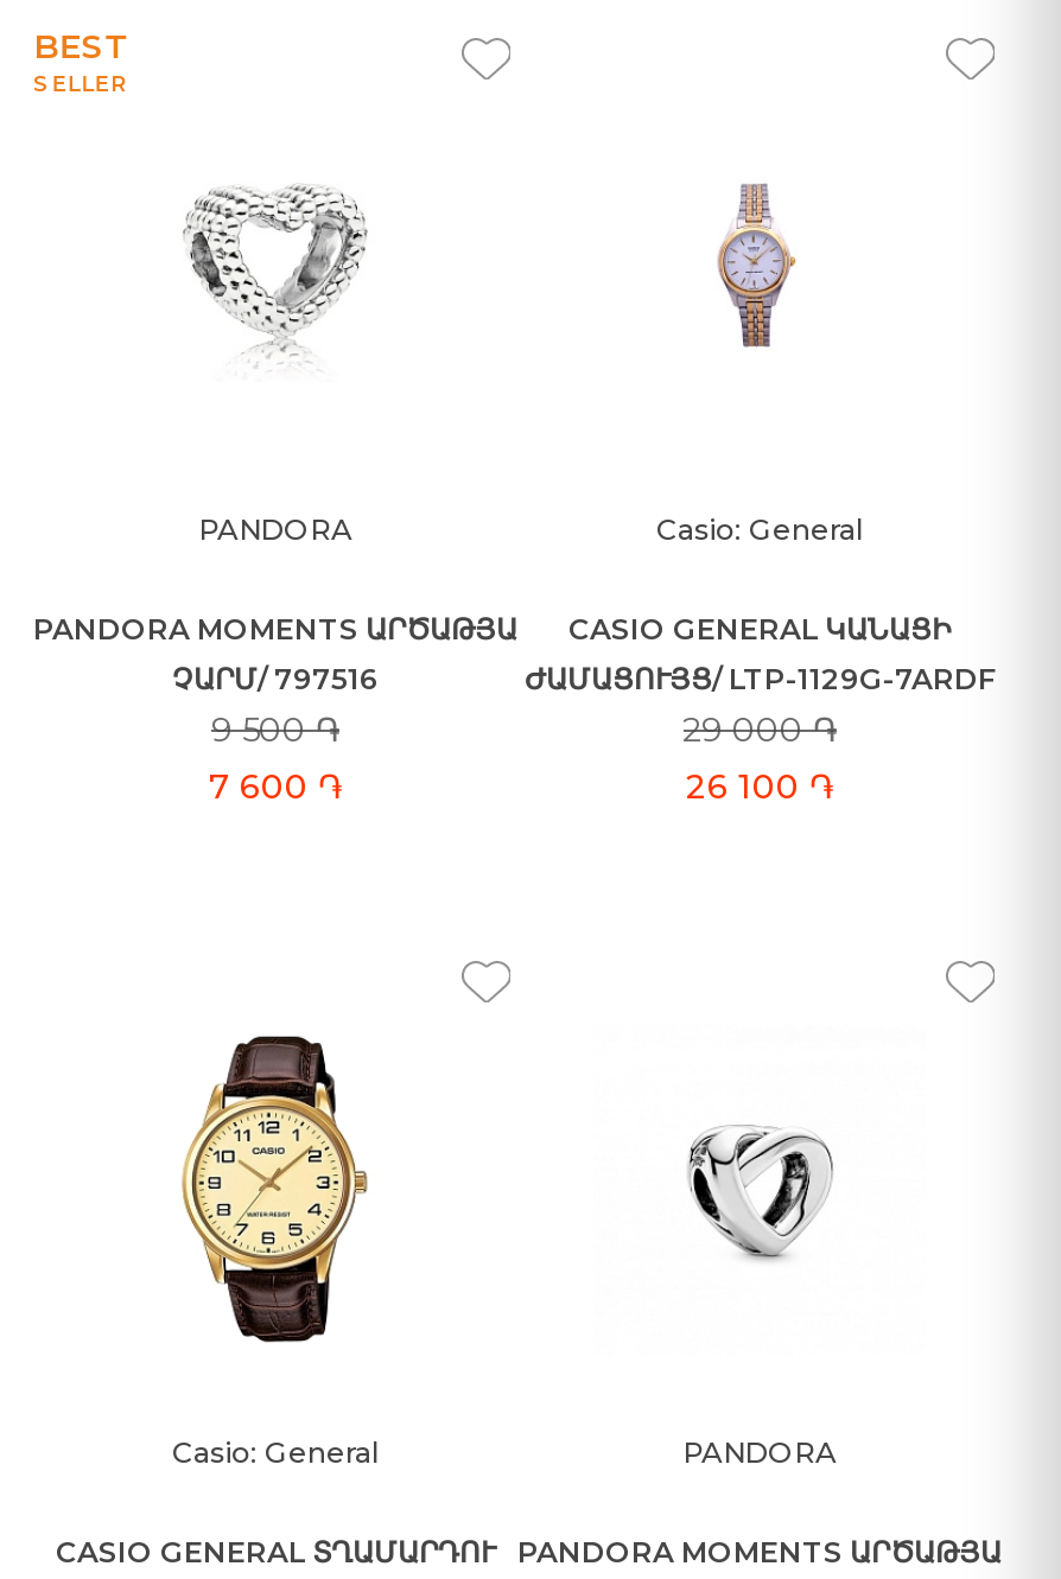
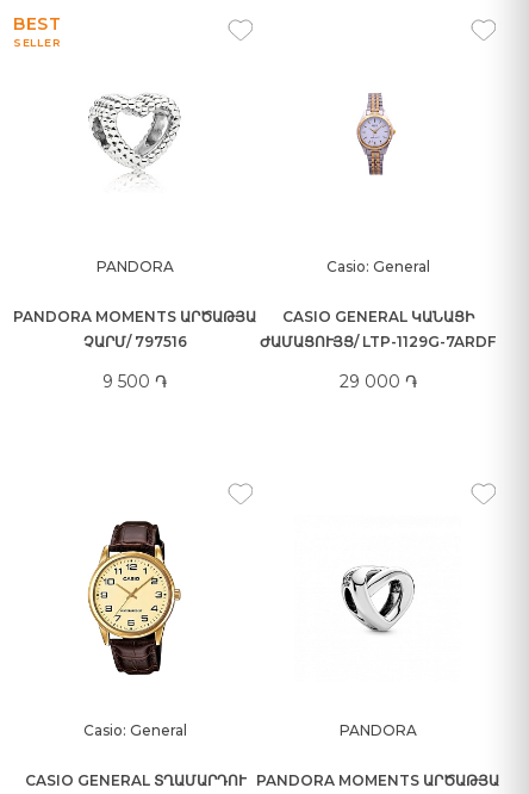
- 7 600 ֏

- 26 100 ֏
